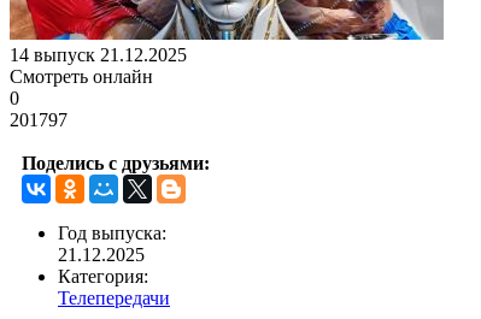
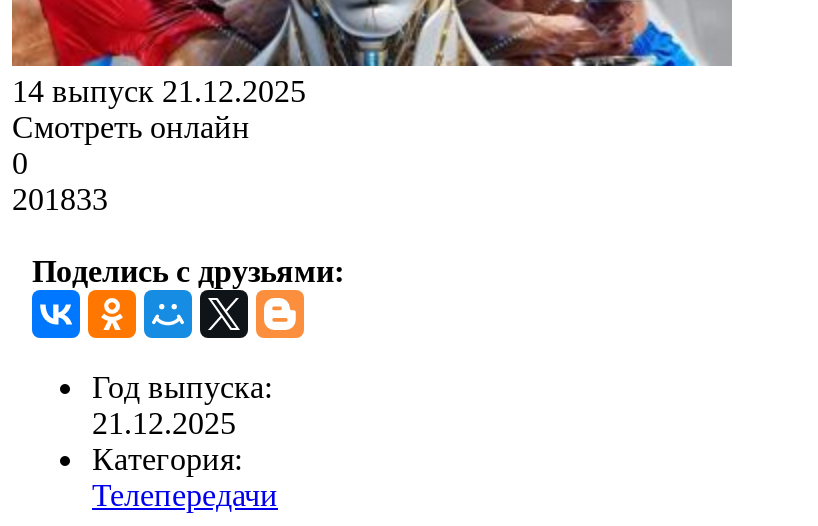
- 201797
+ 201833
